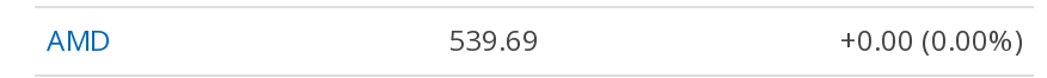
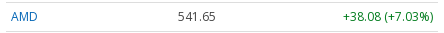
- 539.69
+ 541.65

- +0.00 (0.00%)
+ +38.08 (+7.03%)
